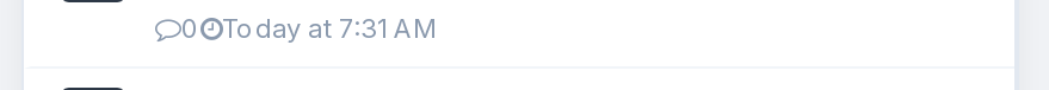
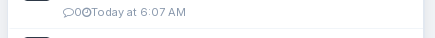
- 0 Today at 7:31 AM
+ 0 Today at 6:07 AM
